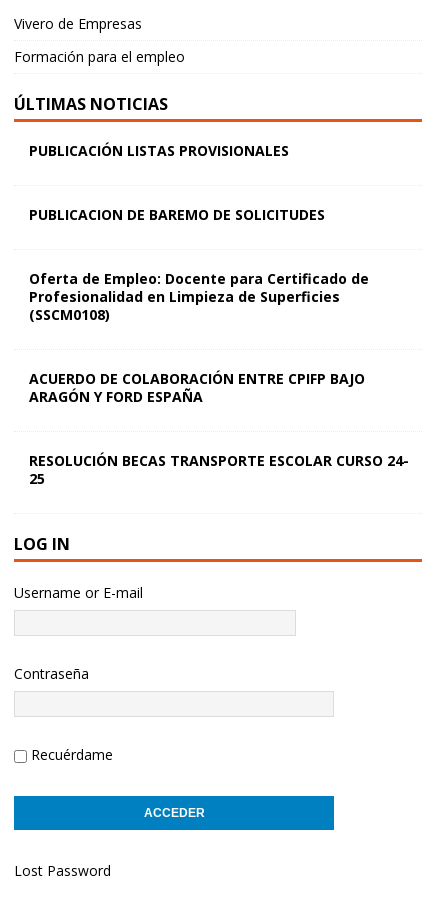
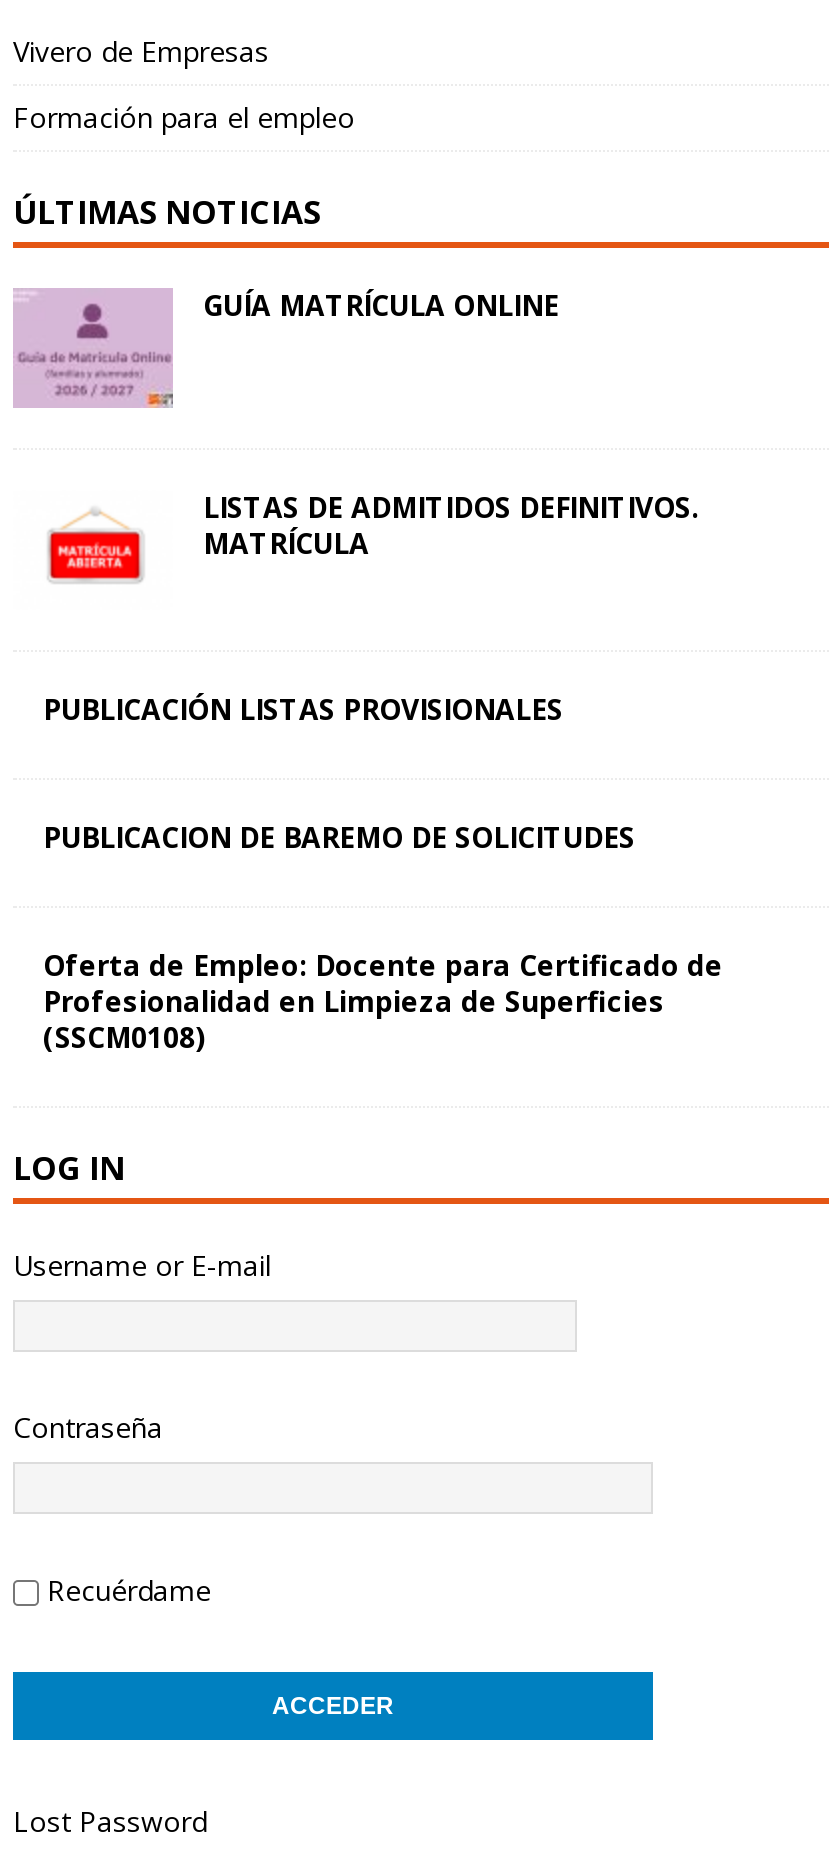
+ [image]
+ GUÍA MATRÍCULA ONLINE

+ [image]
+ LISTAS DE ADMITIDOS DEFINITIVOS.
+ MATRÍCULA

moved down: PUBLICACIÓN LISTAS PROVISIONALES | PUBLICACION DE BAREMO DE SOLICITUDES | Oferta de Empleo: Docente para Certificado de | Profesionalidad en Limpieza de Superficies | (SSCM0108)

- ACUERDO DE COLABORACIÓN ENTRE CPIFP BAJO
- ARAGÓN Y FORD ESPAÑA
- RESOLUCIÓN BECAS TRANSPORTE ESCOLAR CURSO 24-
- 25
